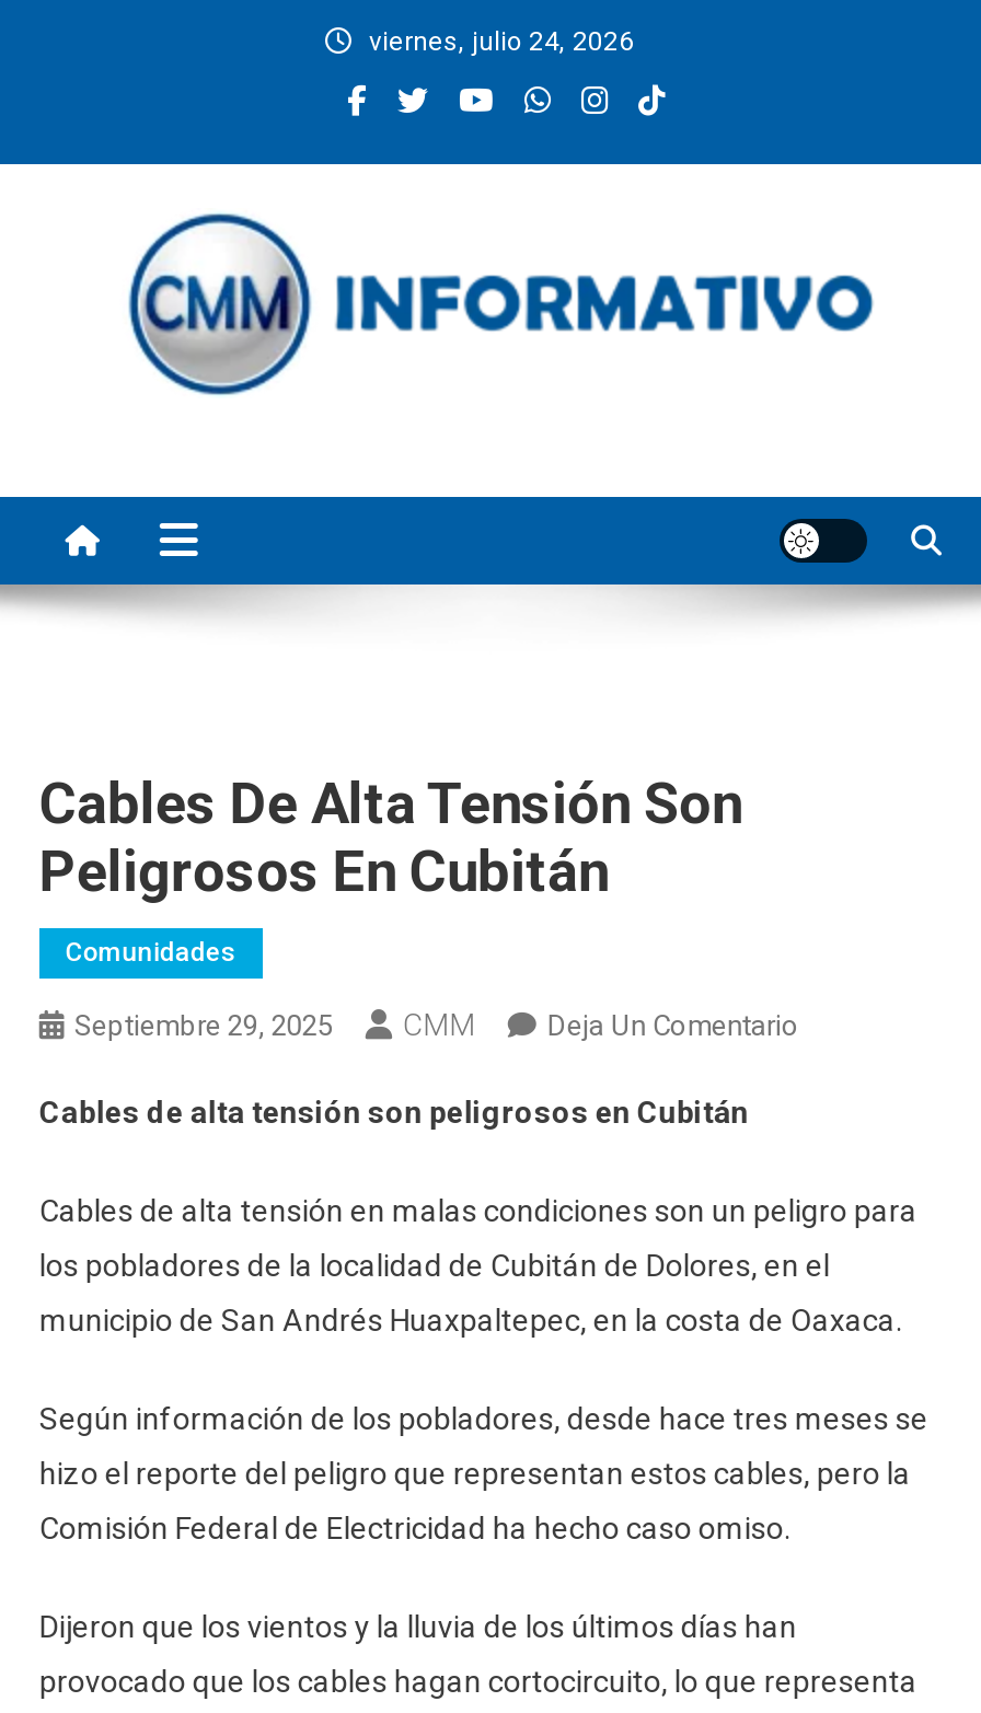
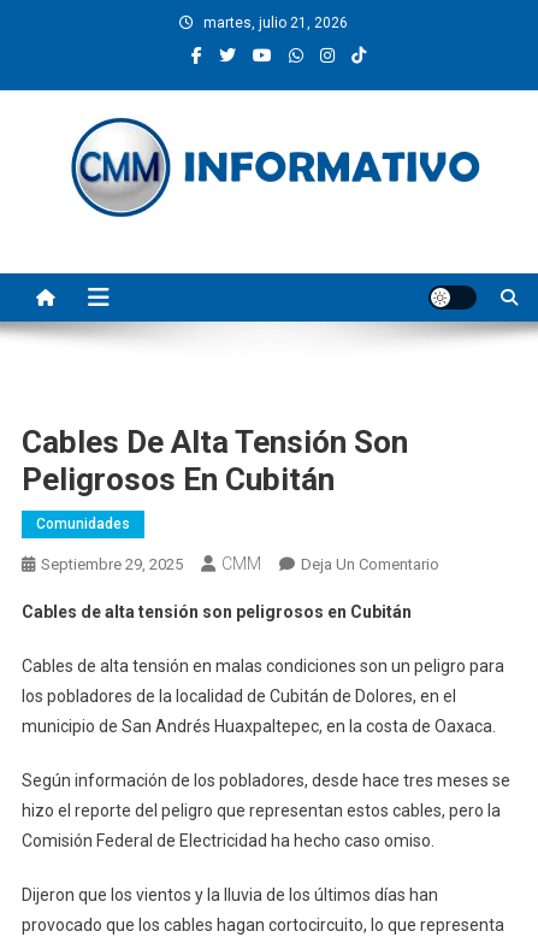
- viernes, julio 24, 2026
+ martes, julio 21, 2026
